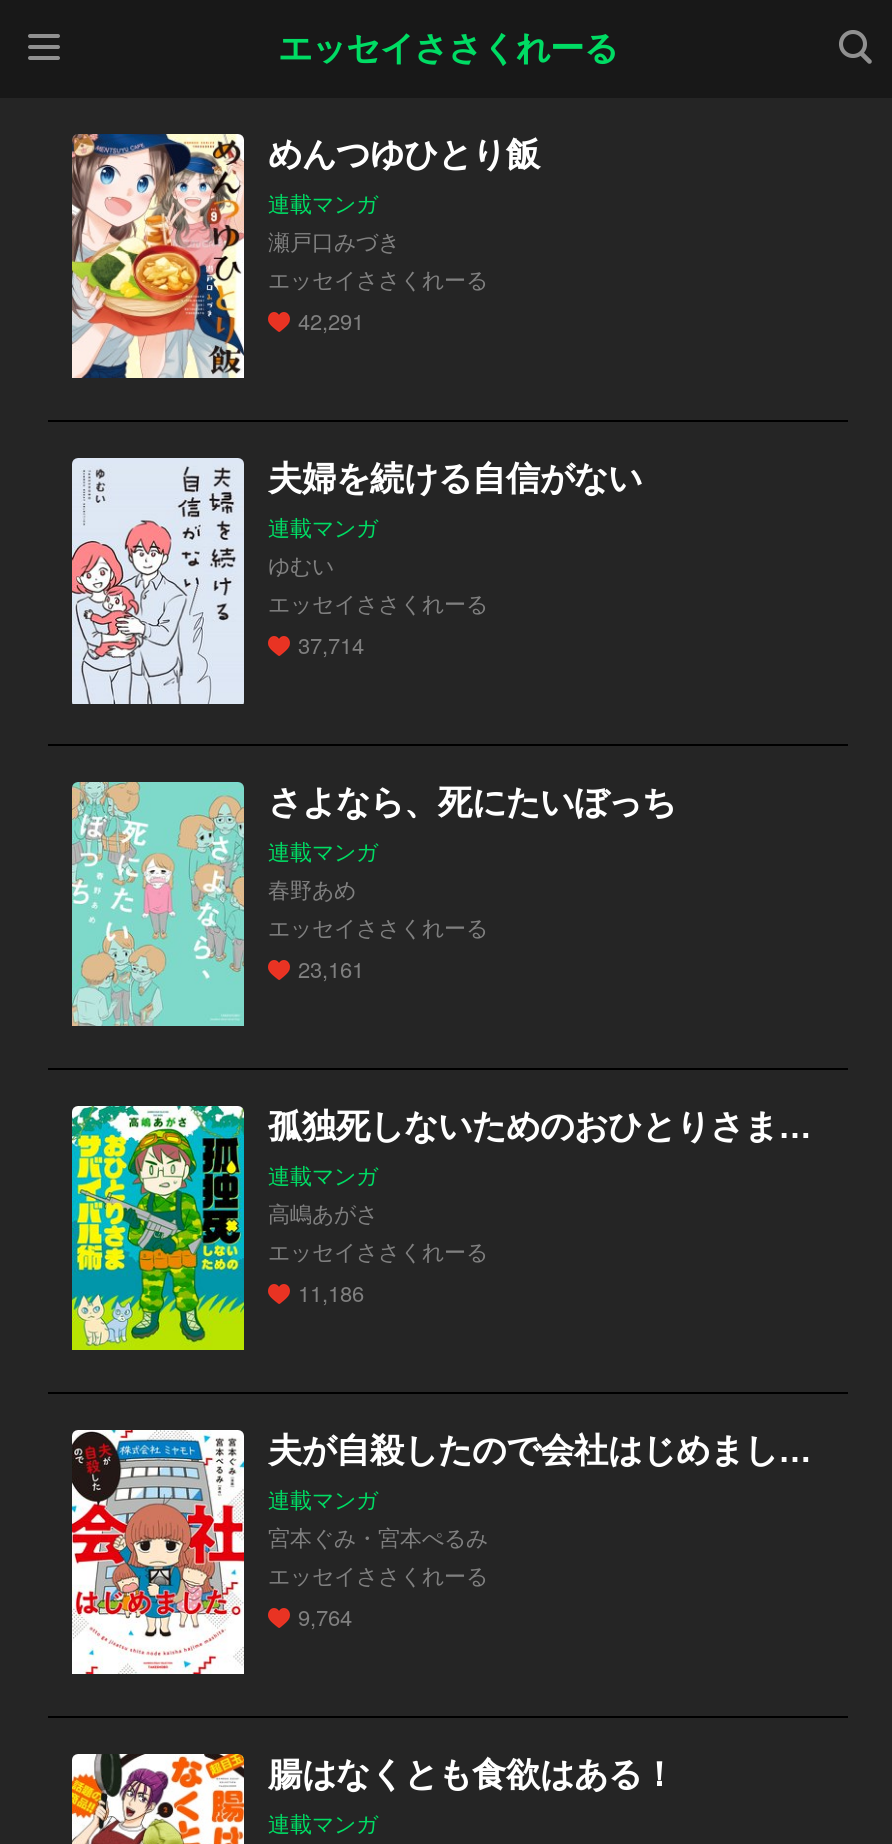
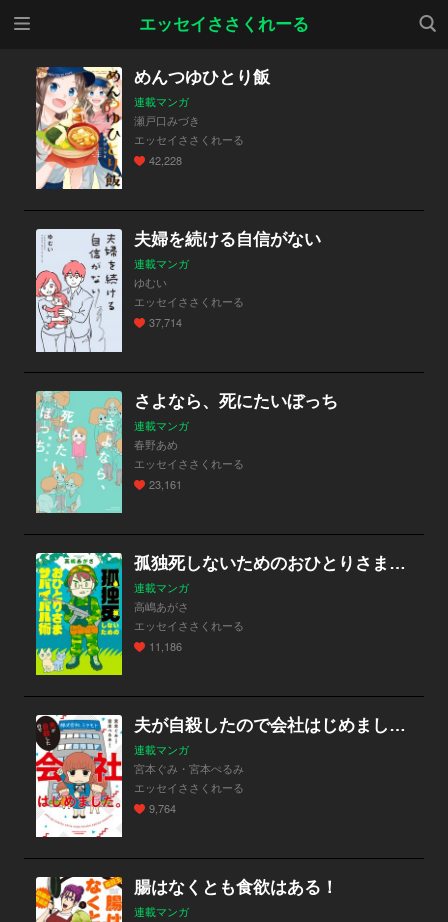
- 42,291
+ 42,228
